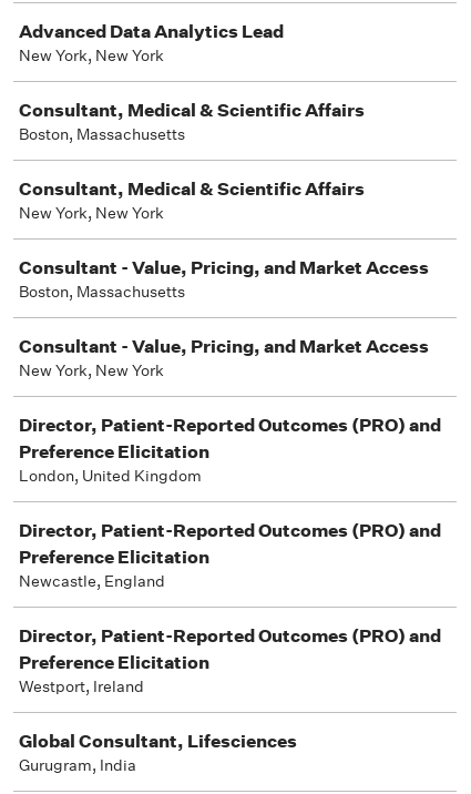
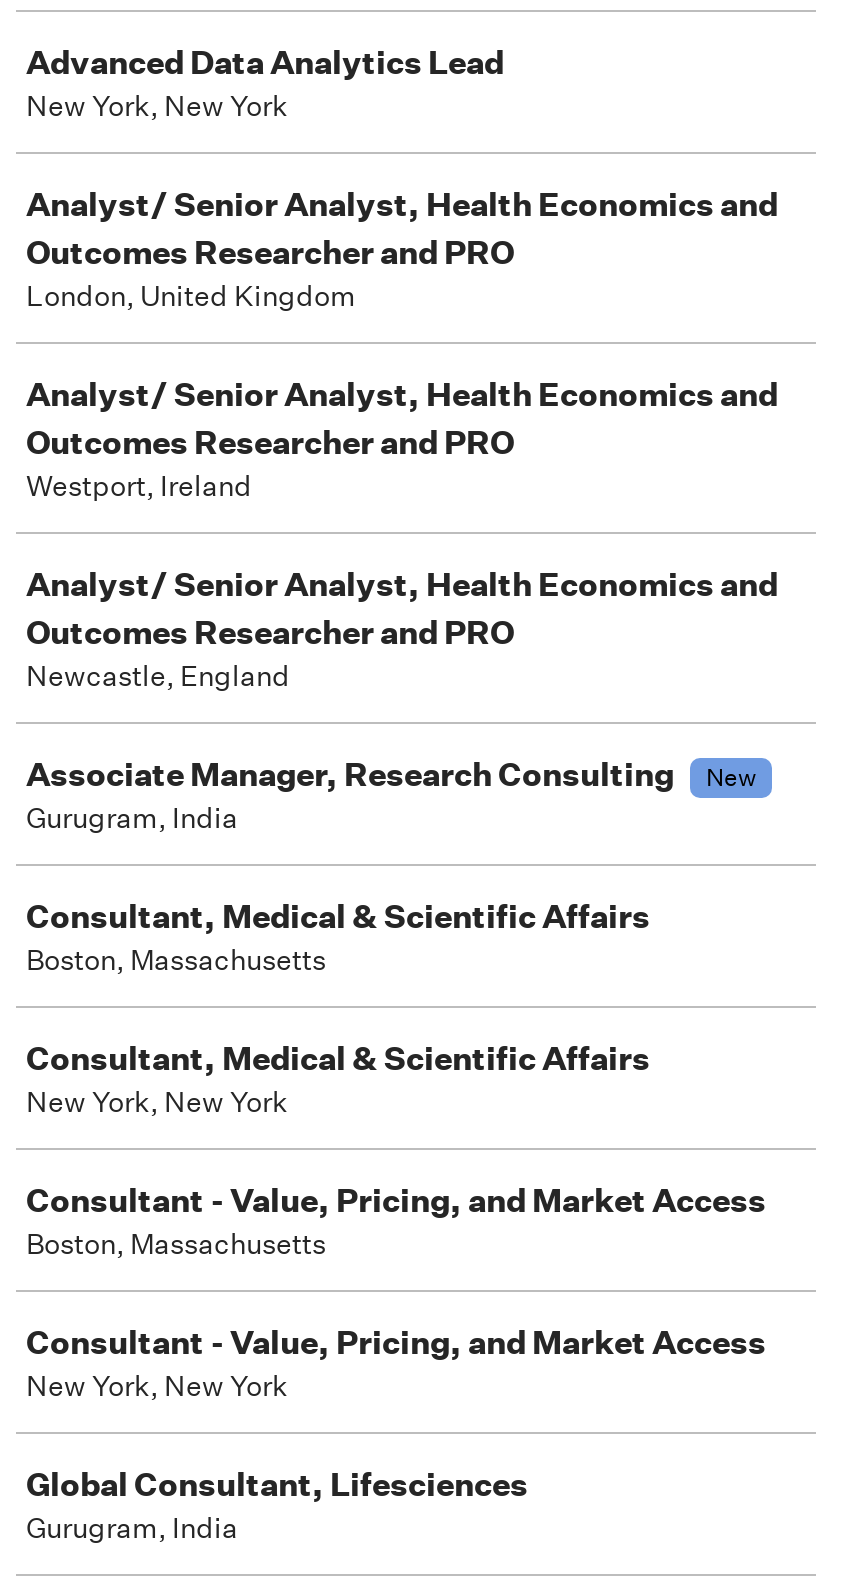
+ Analyst/ Senior Analyst, Health Economics and
+ Outcomes Researcher and PRO
+ Analyst/ Senior Analyst, Health Economics and
+ Outcomes Researcher and PRO
+ Analyst/ Senior Analyst, Health Economics and
+ Outcomes Researcher and PRO
+ Associate Manager, Research Consulting
+ New
+ Gurugram, India

moved down: Consultant, Medical & Scientific Affairs | Boston, Massachusetts | Consultant, Medical & Scientific Affairs | New York, New York | Consultant - Value, Pricing, and Market Access | Boston, Massachusetts | Consultant - Value, Pricing, and Market Access | New York, New York

- Director, Patient-Reported Outcomes (PRO) and
- Preference Elicitation
- Director, Patient-Reported Outcomes (PRO) and
- Preference Elicitation
- Director, Patient-Reported Outcomes (PRO) and
- Preference Elicitation

moved up: London, United Kingdom

moved up: Newcastle, England

moved up: Westport, Ireland
